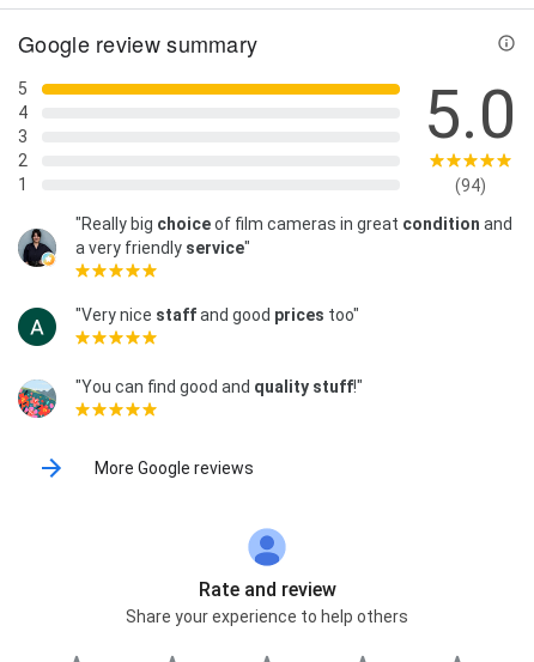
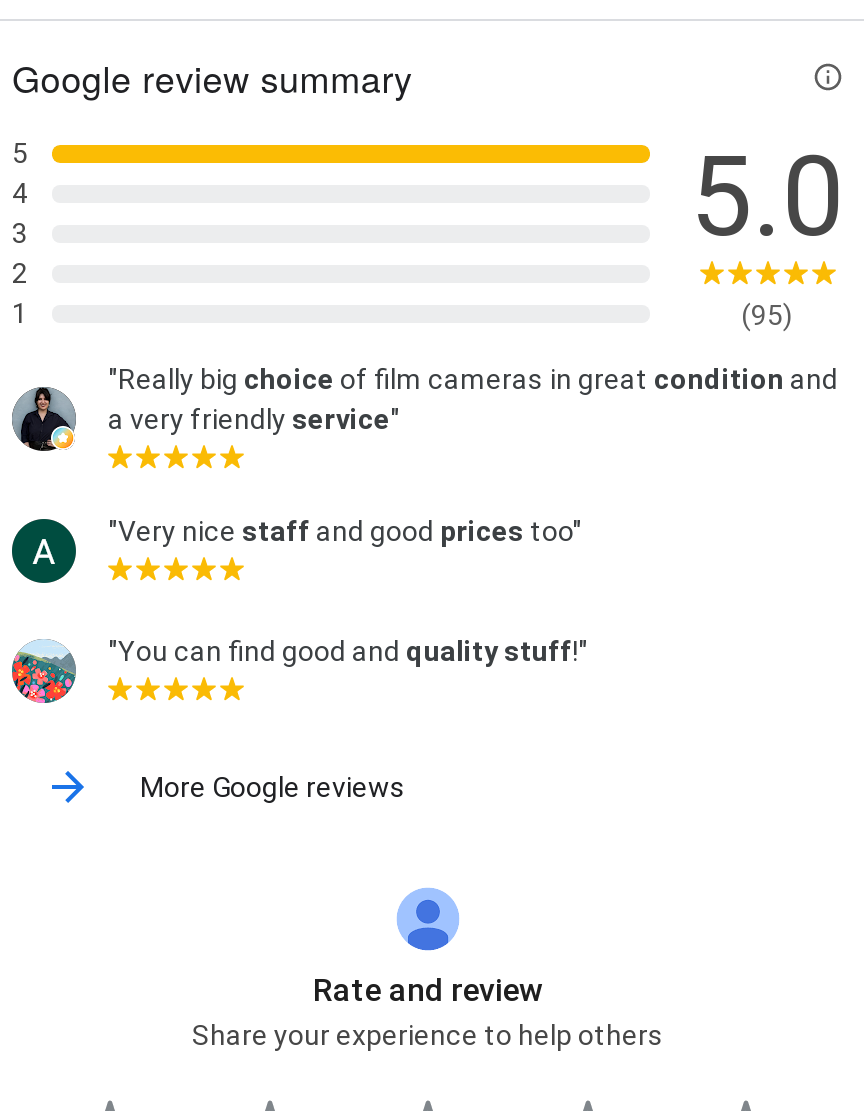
- (94)
+ (95)
